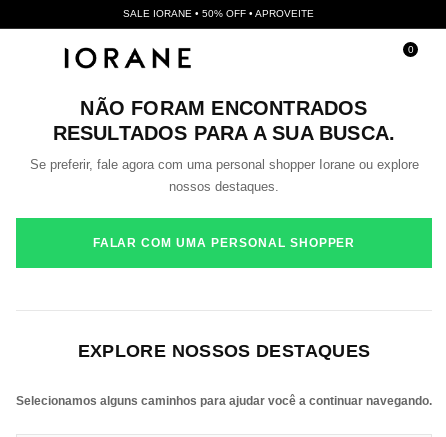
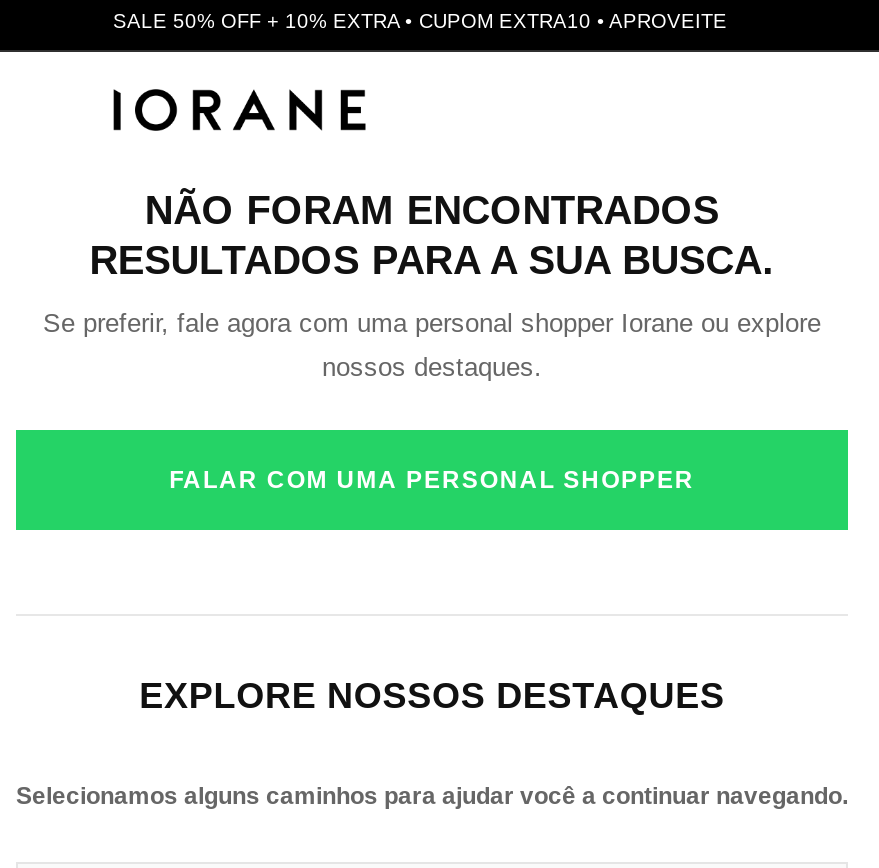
- SALE IORANE • 50% OFF • APROVEITE
- 0
+ SALE 50% OFF + 10% EXTRA • CUPOM EXTRA10 • APROVEITE
